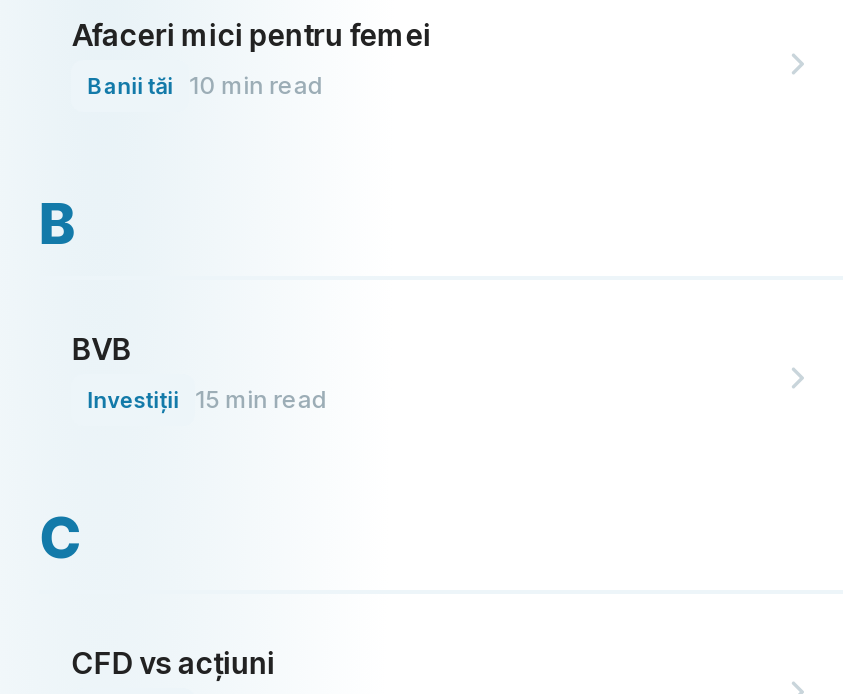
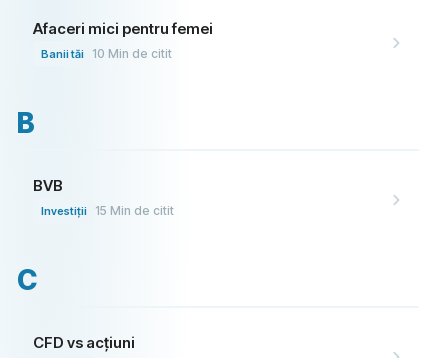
- Banii tăi 10 min read
+ Banii tăi 10 Min de citit

- Investiții 15 min read
+ Investiții 15 Min de citit
